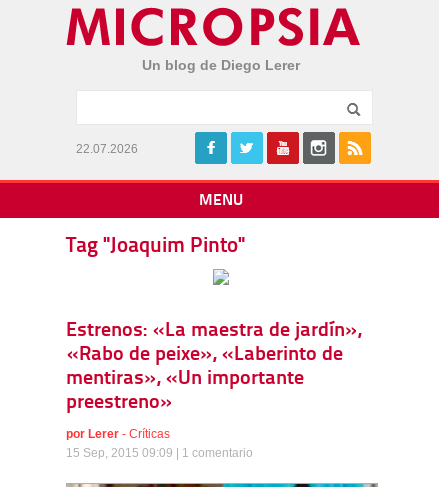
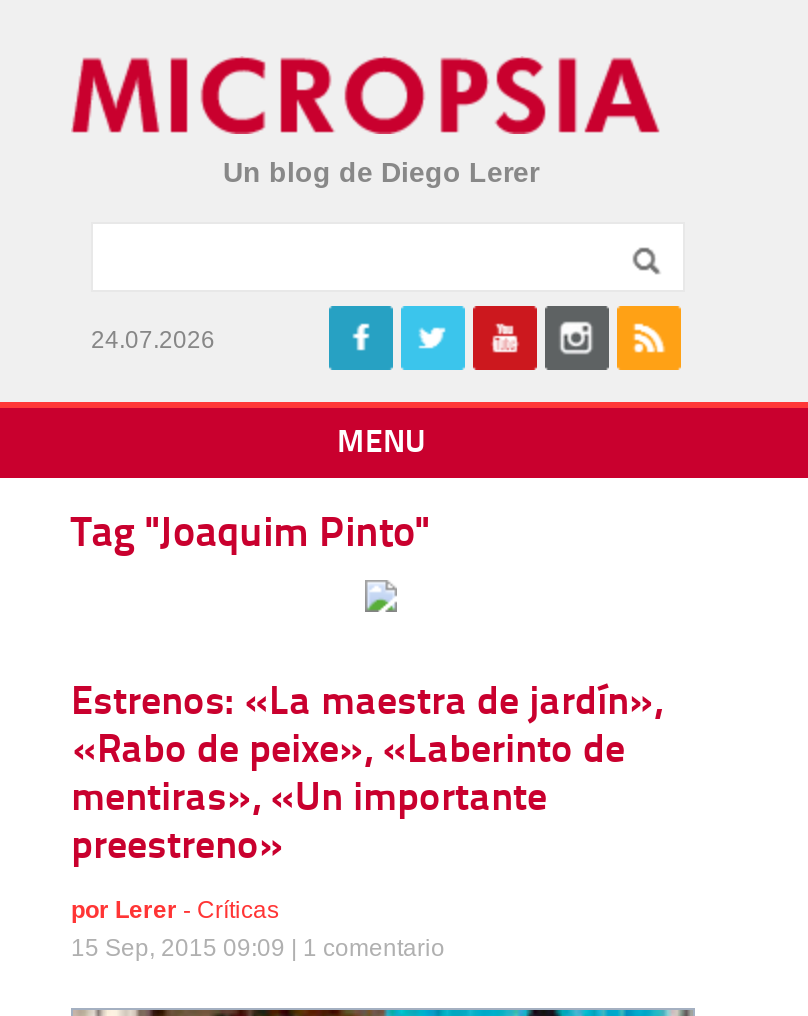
- 22.07.2026
+ 24.07.2026
